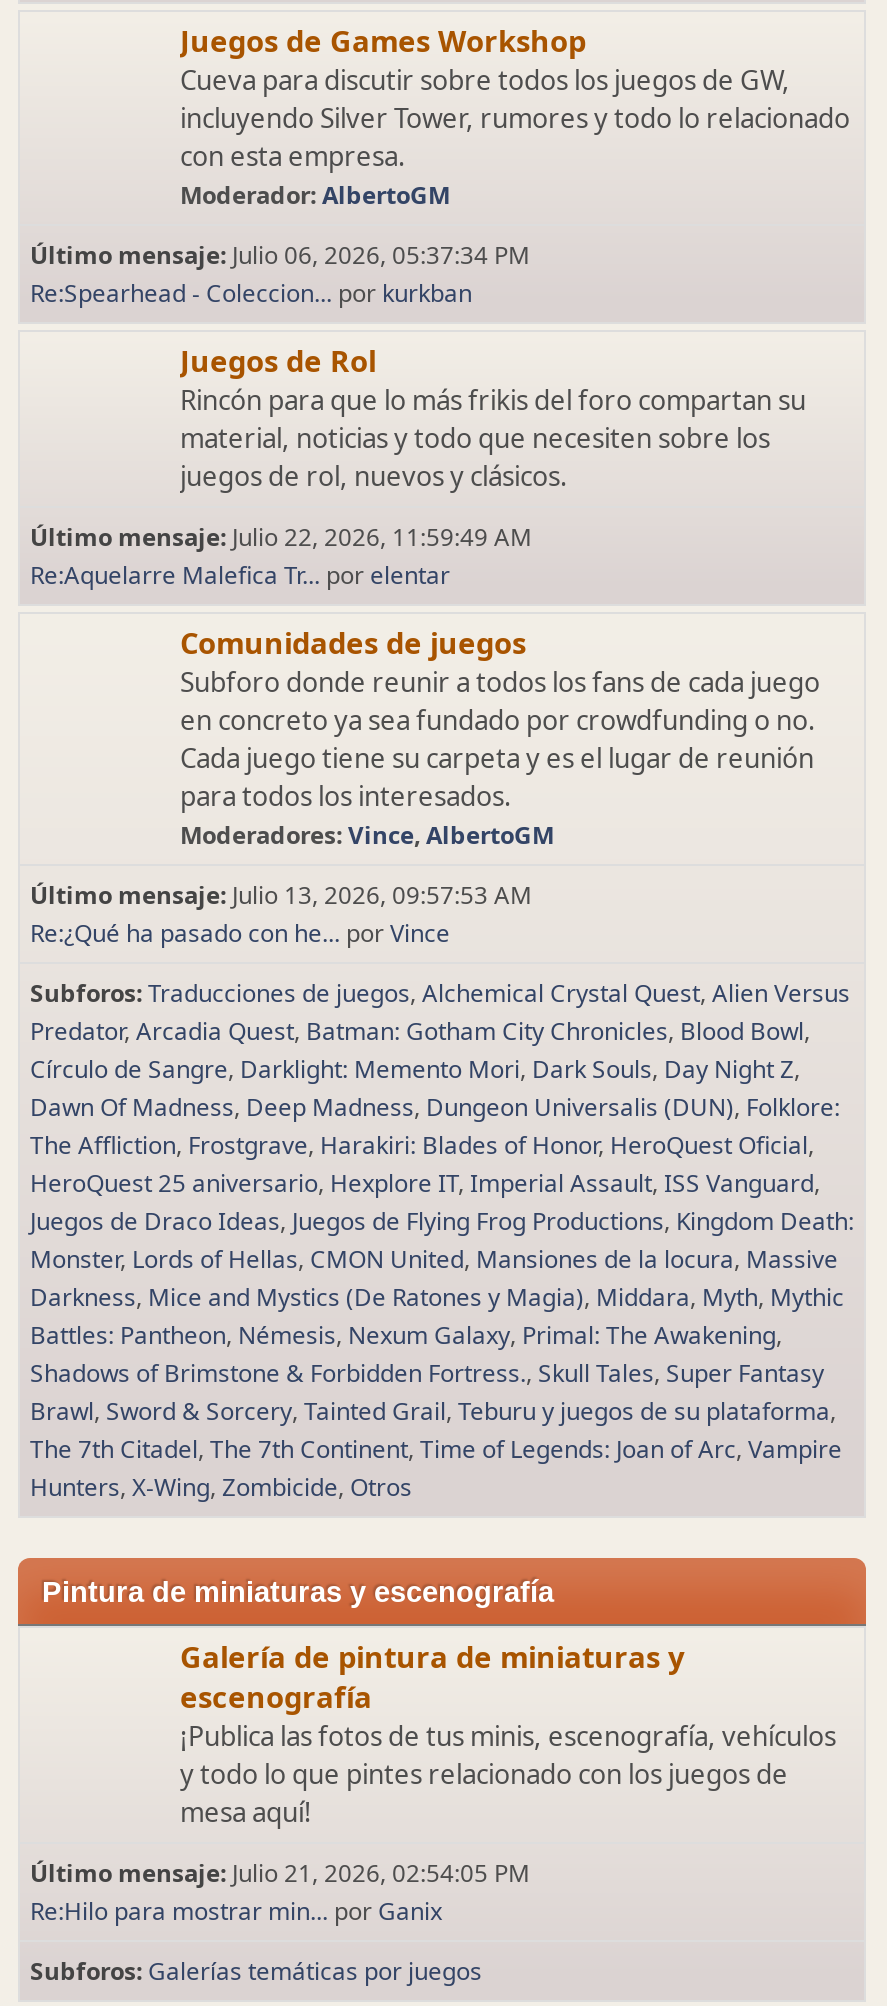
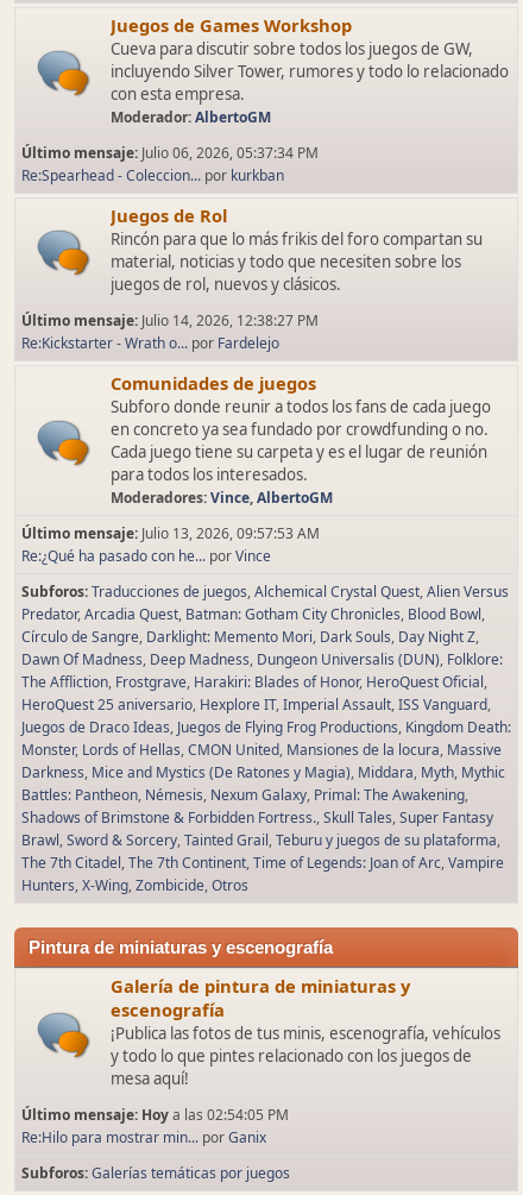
+ [image]

+ [image]

- Último mensaje: Julio 22, 2026, 11:59:49 AM
- Re:Aquelarre Malefica Tr... por elentar
+ Último mensaje: Julio 14, 2026, 12:38:27 PM
+ Re:Kickstarter - Wrath o... por Fardelejo

+ [image]

+ [image]

- Último mensaje: Julio 21, 2026, 02:54:05 PM
+ Último mensaje: Hoy a las 02:54:05 PM
